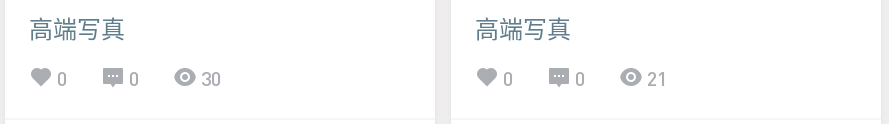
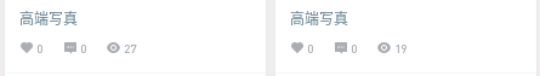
- 30
+ 27

- 21
+ 19
